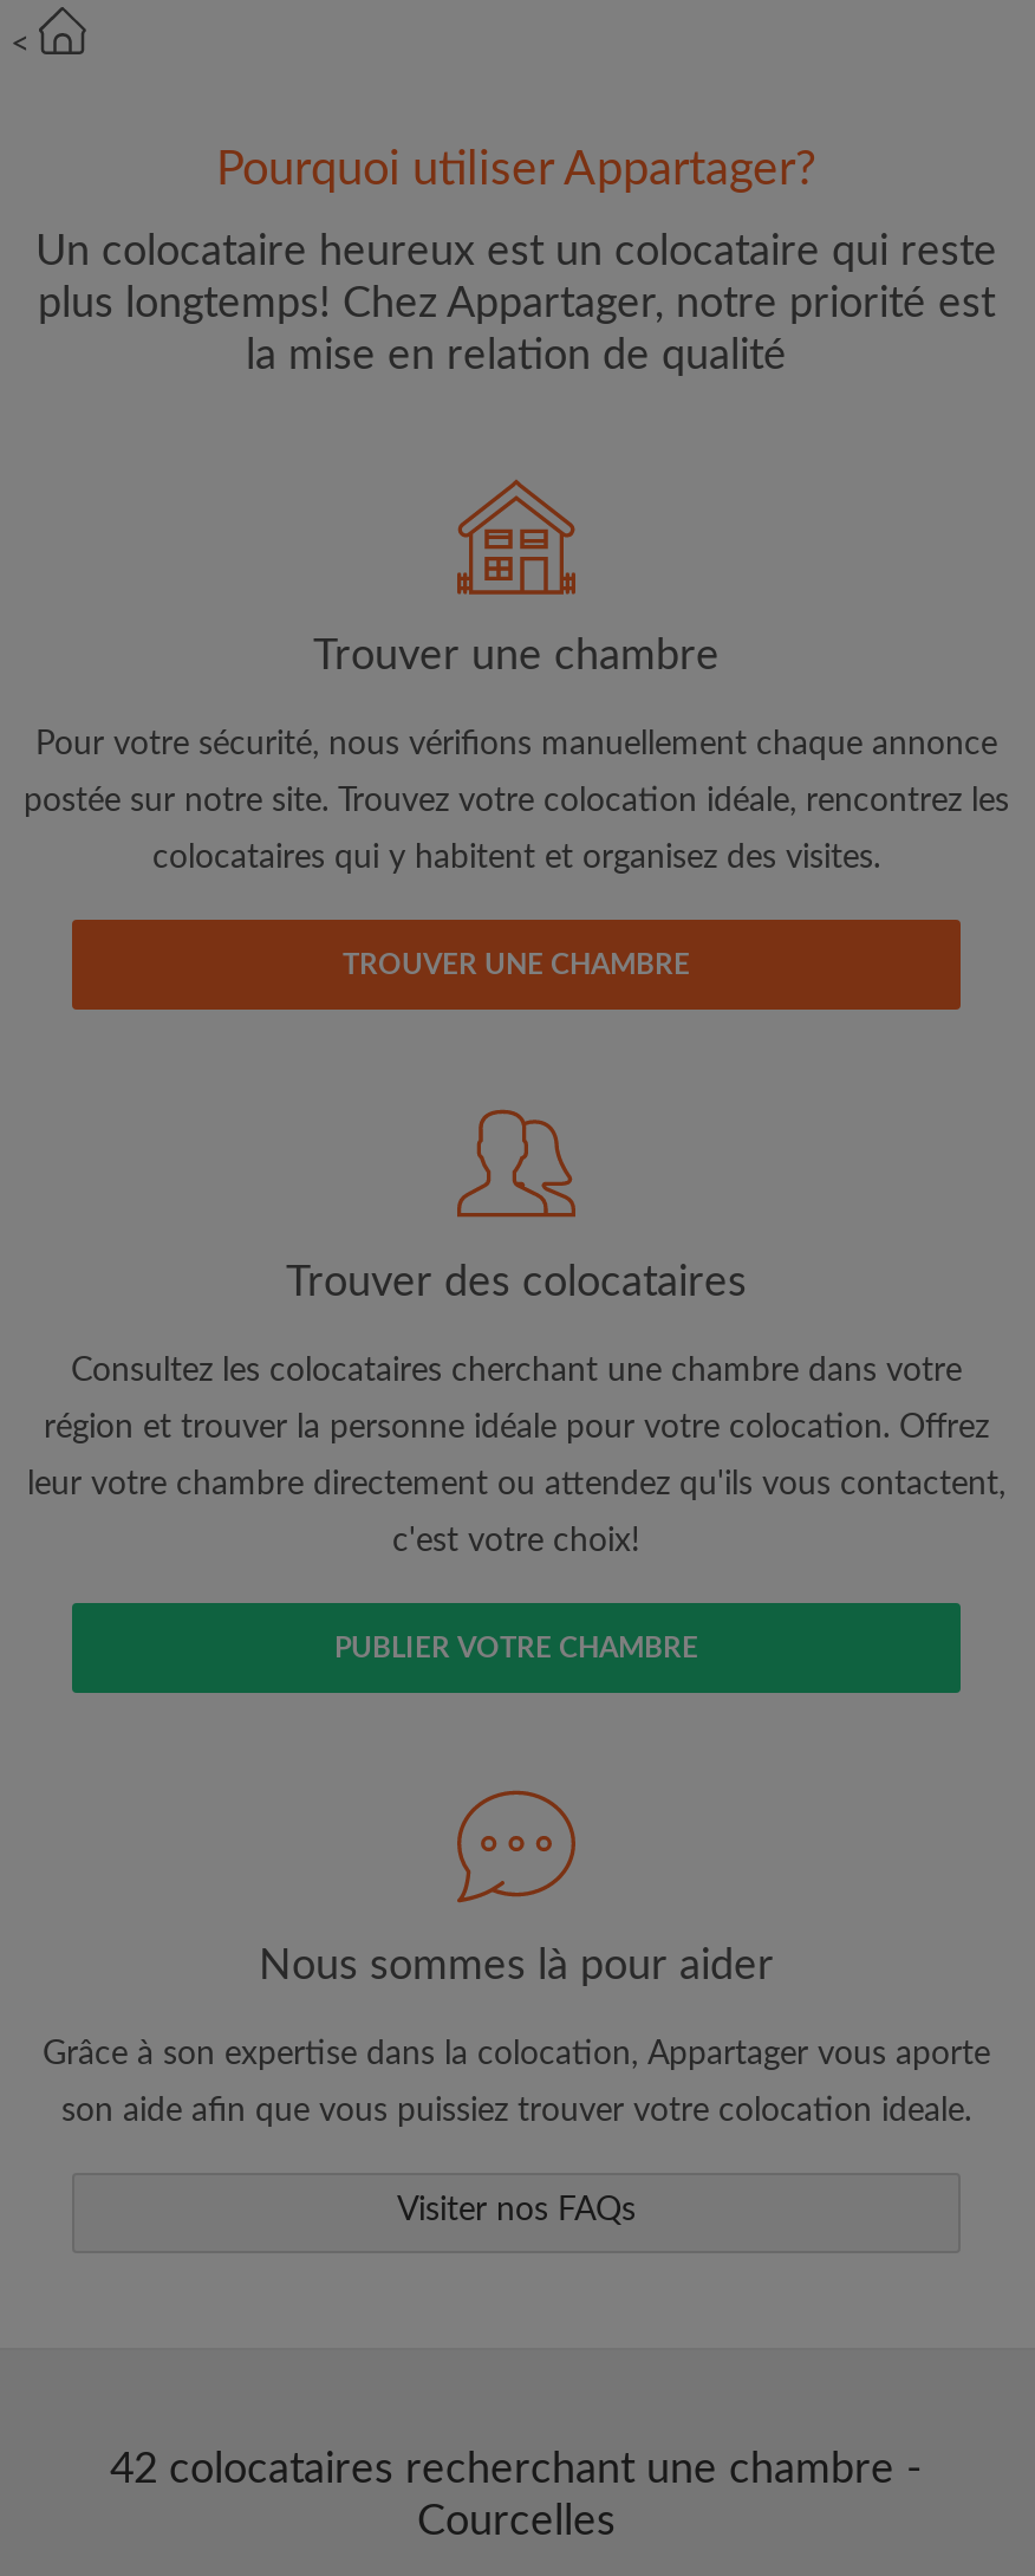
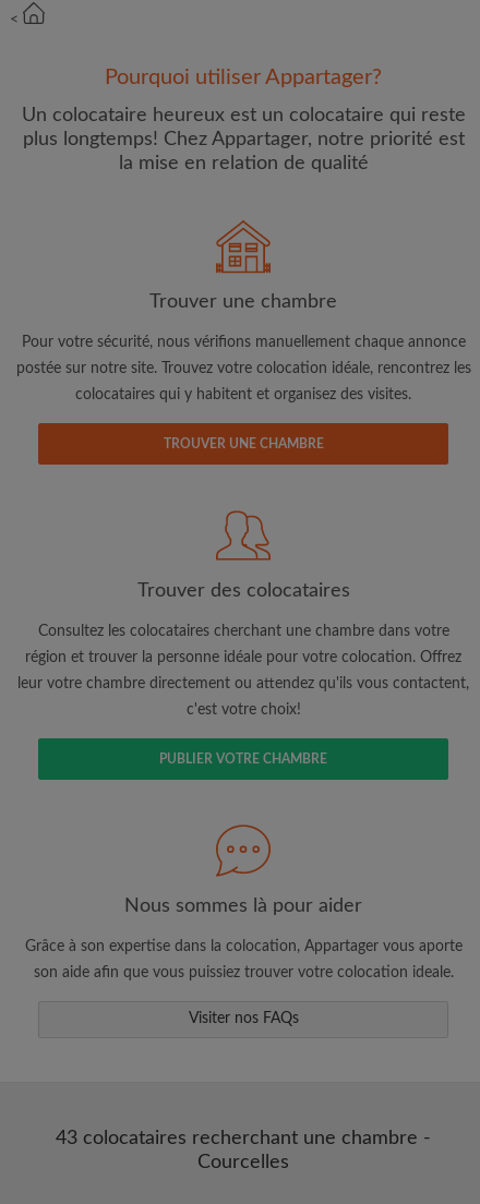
- 42 colocataires recherchant une chambre -
+ 43 colocataires recherchant une chambre -
